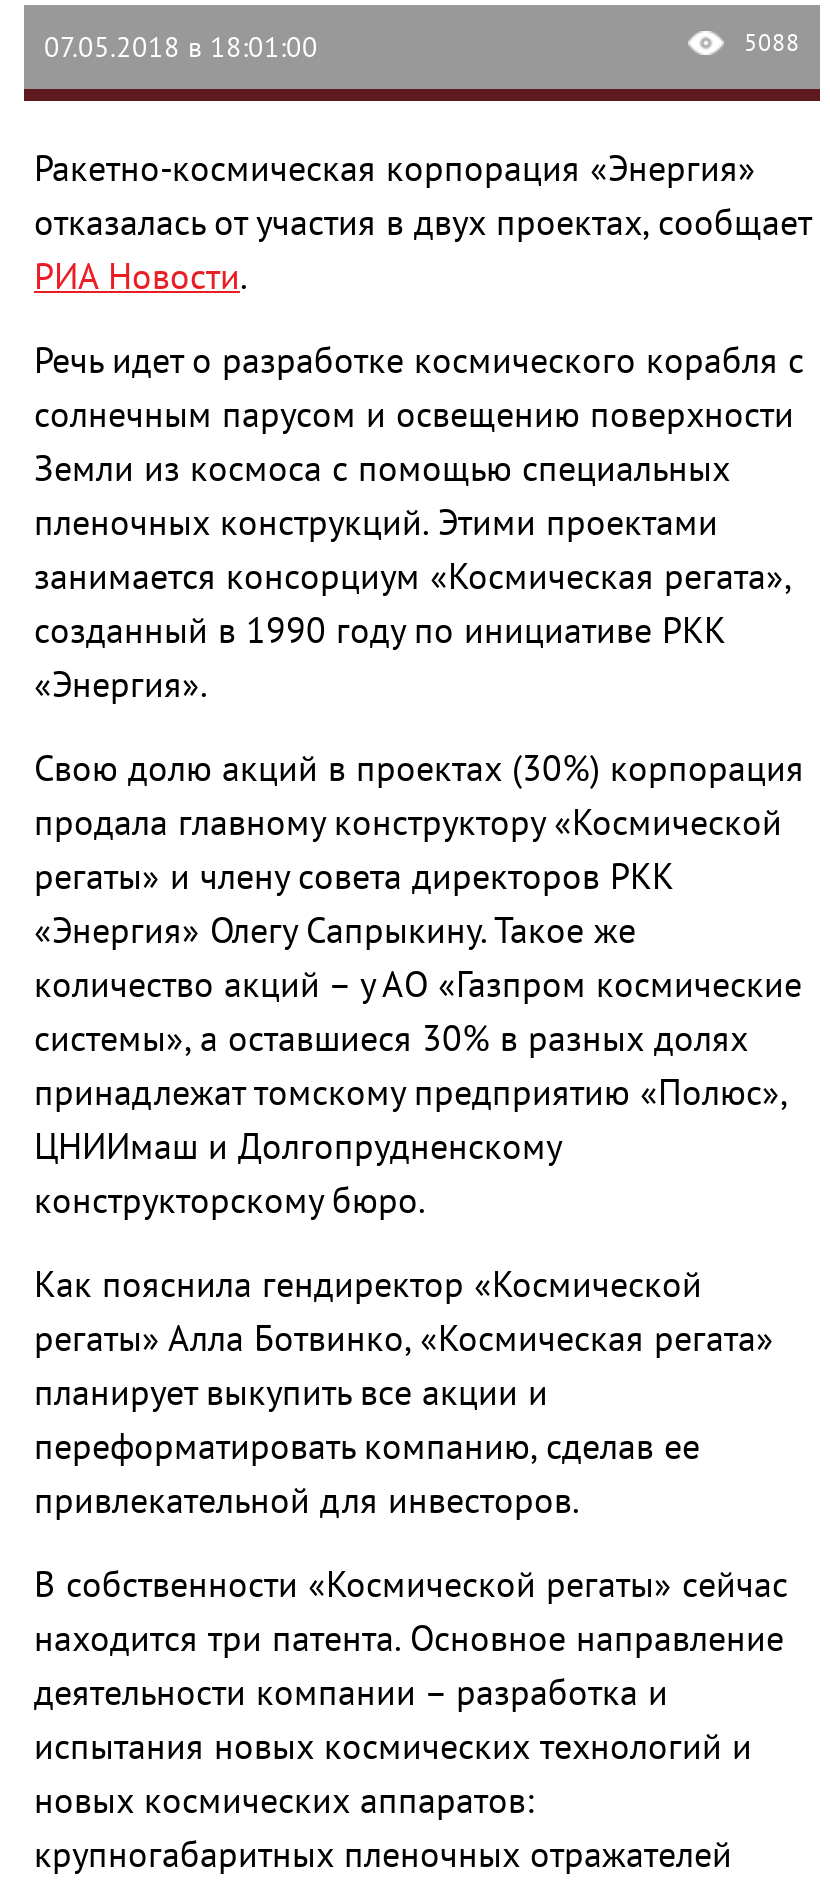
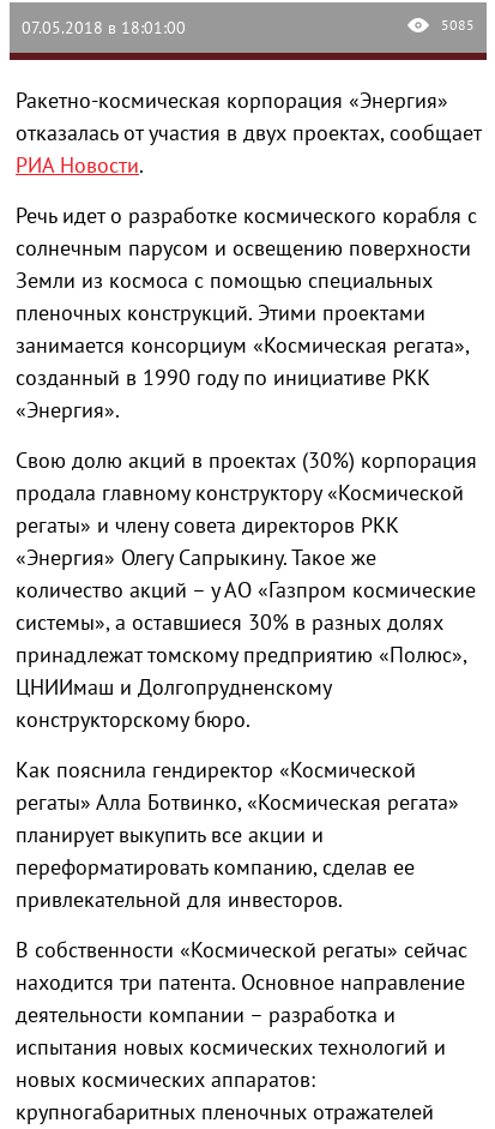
- 5088
+ 5085
